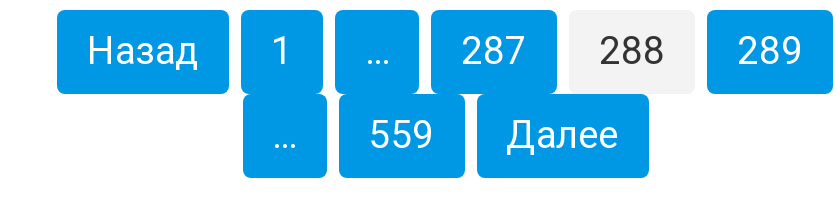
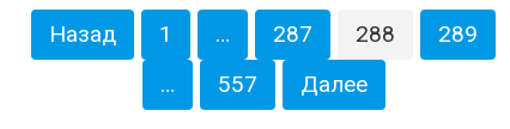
- 559
+ 557
